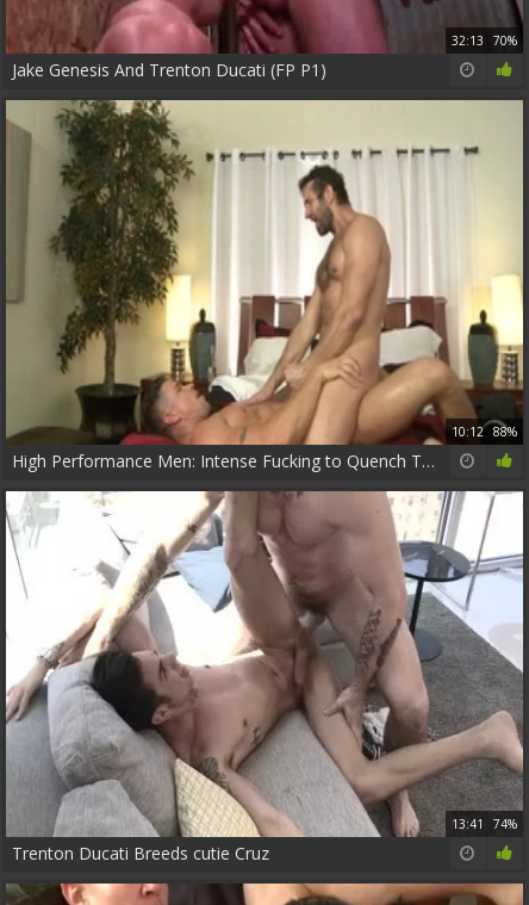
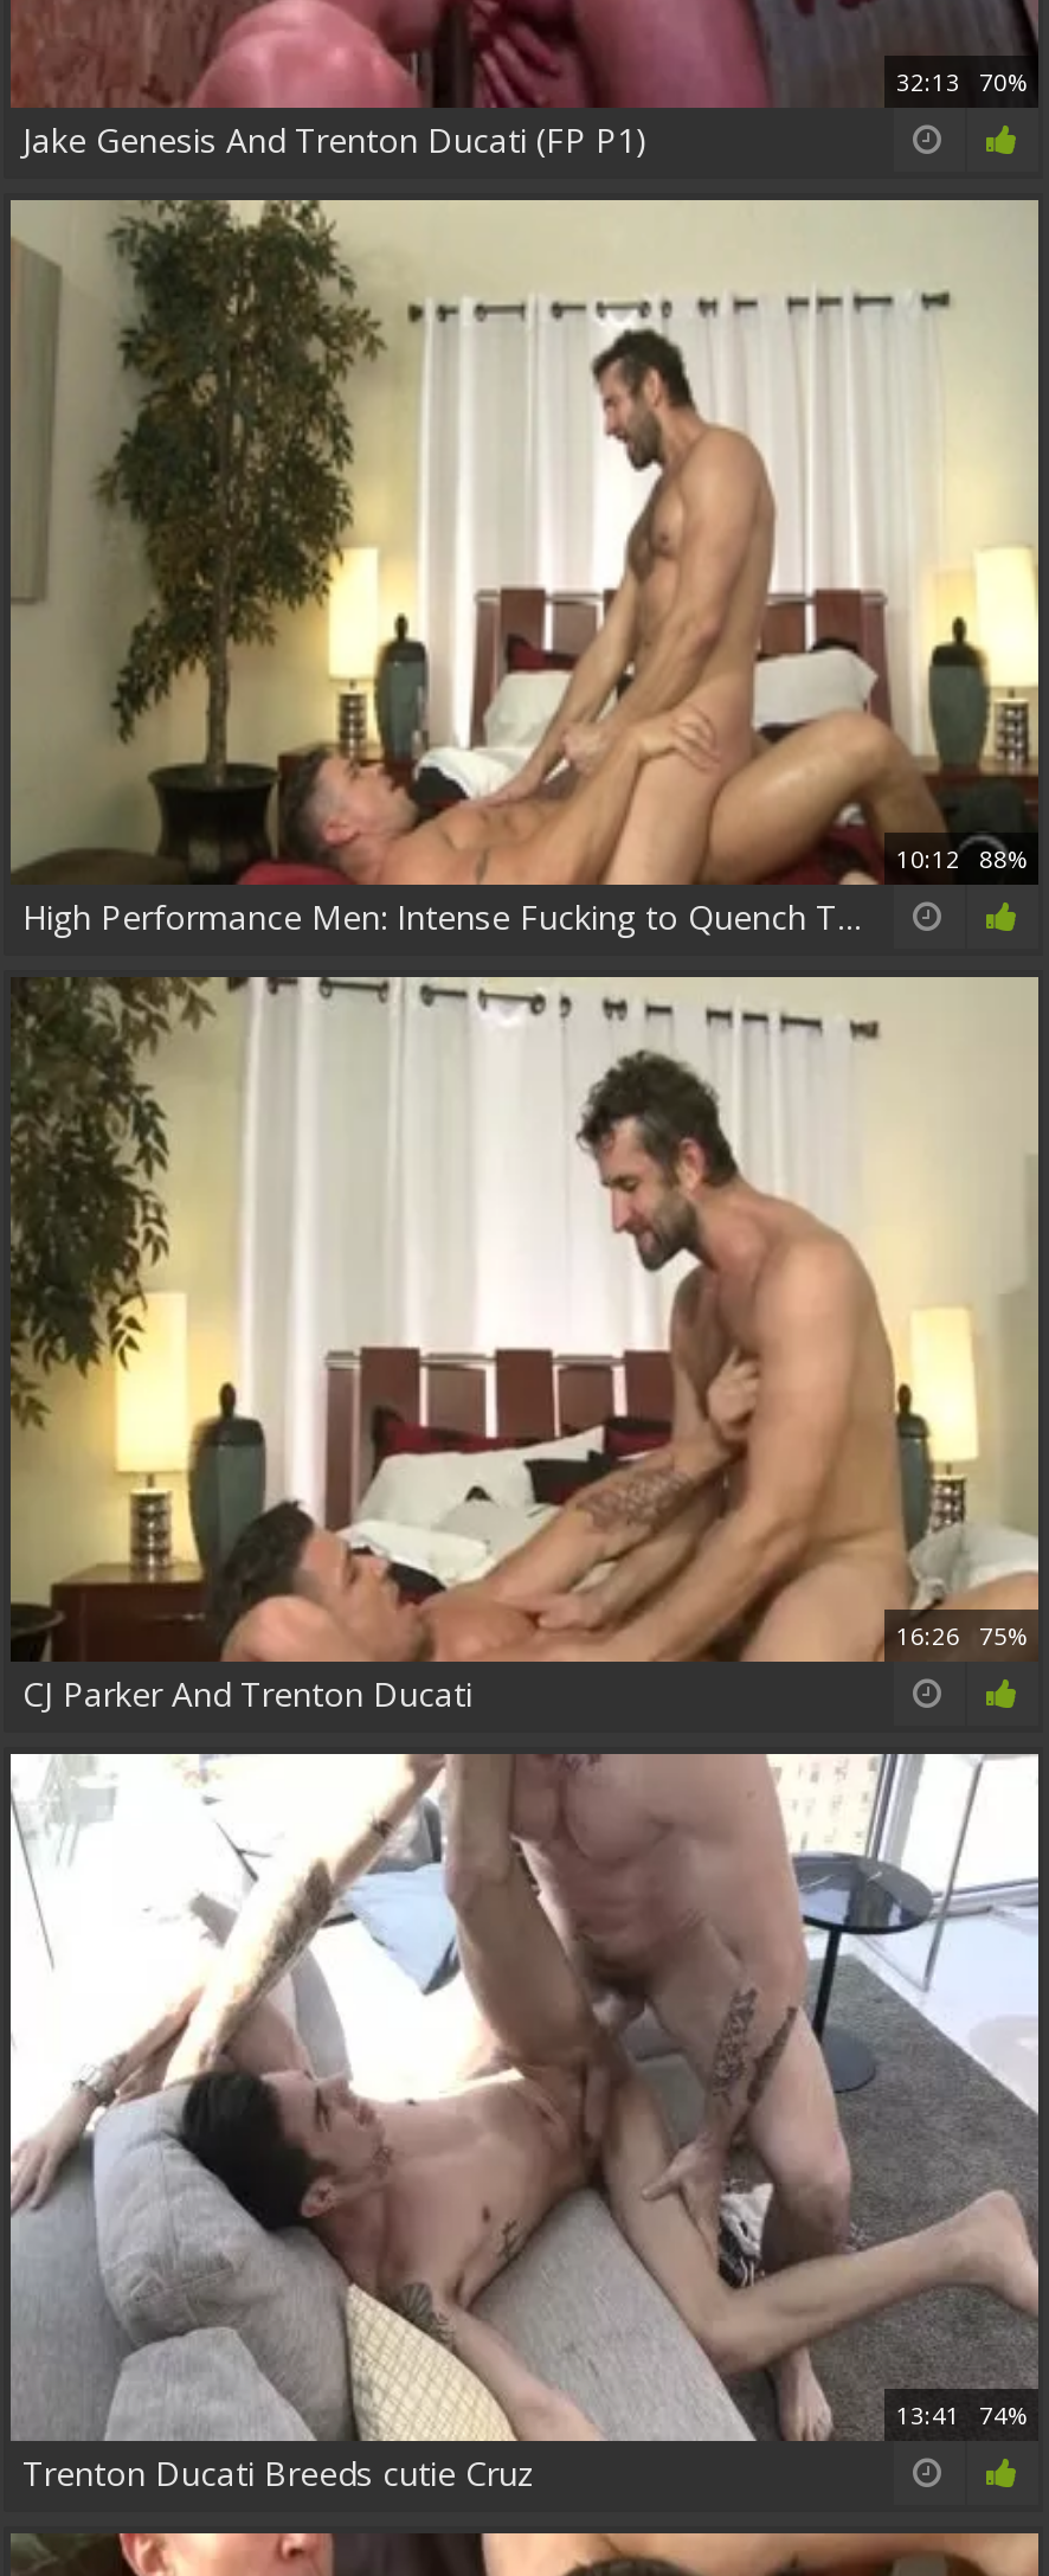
+ [image]
+ 16:26 75%
+ CJ Parker And Trenton Ducati
